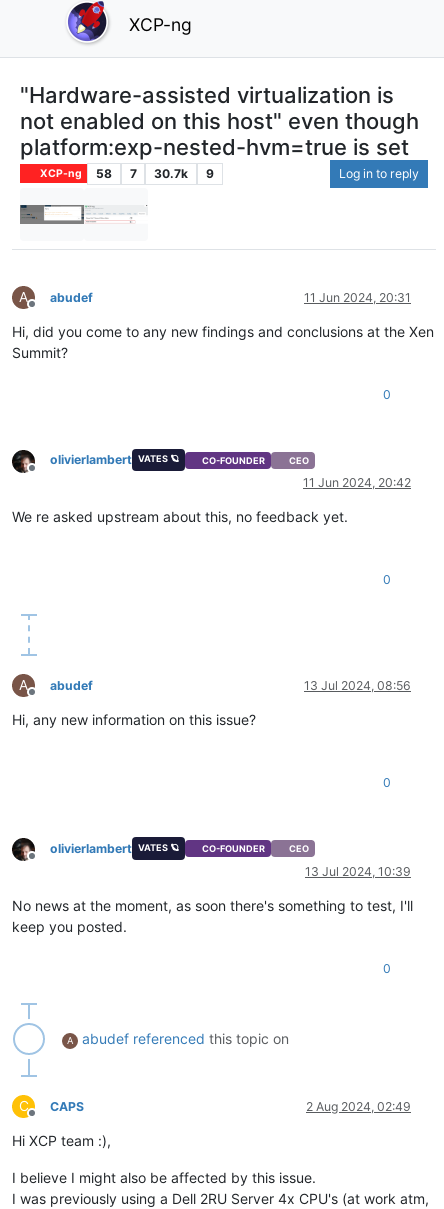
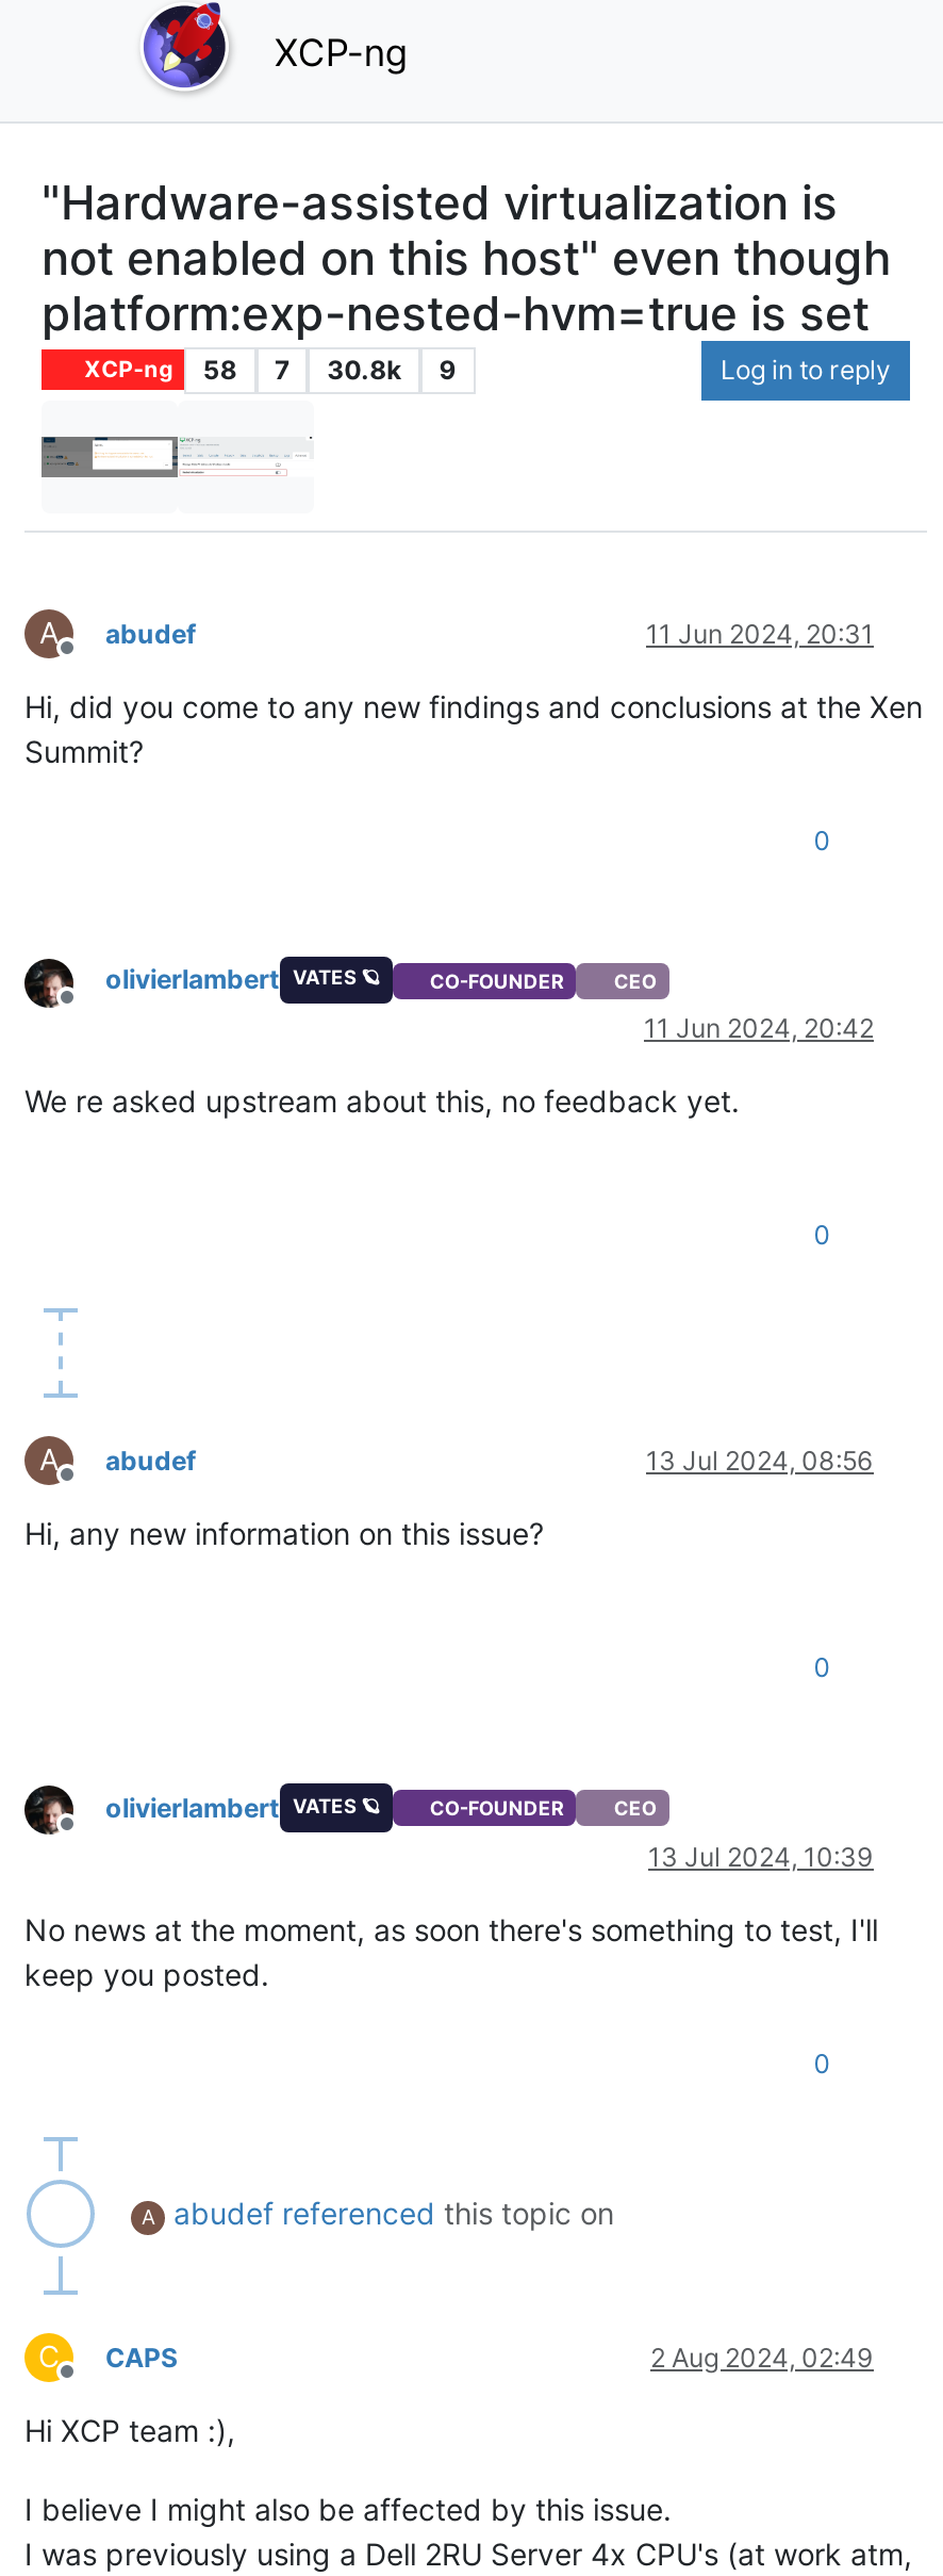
- XCP-ng 58 7 30.7k 9
+ XCP-ng 58 7 30.8k 9
